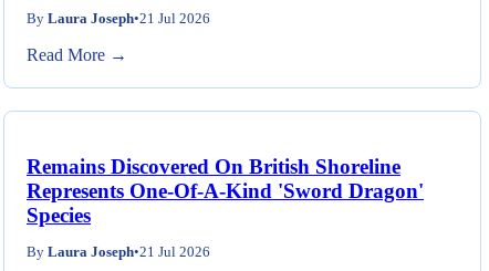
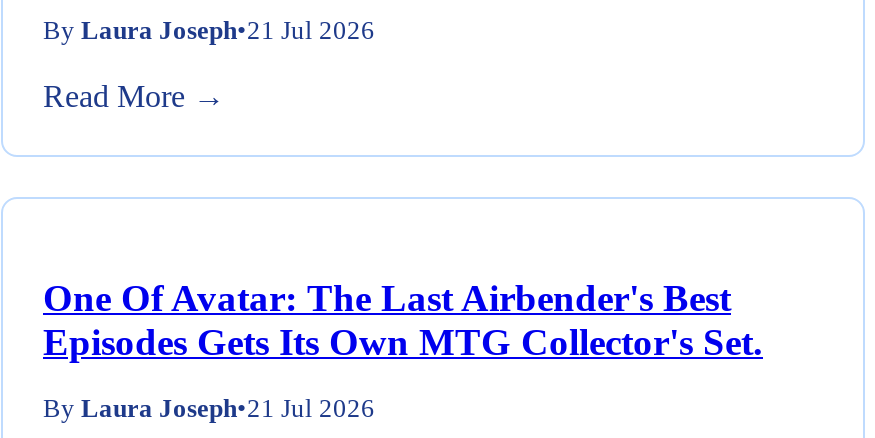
- Remains Discovered On British Shoreline
- Represents One-Of-A-Kind 'Sword Dragon'
- Species
+ One Of Avatar: The Last Airbender's Best
+ Episodes Gets Its Own MTG Collector's Set.
